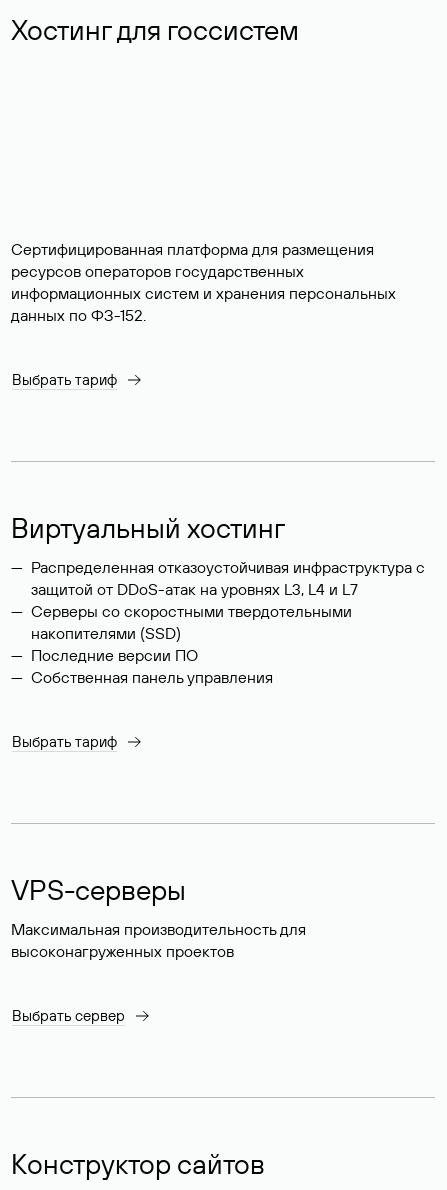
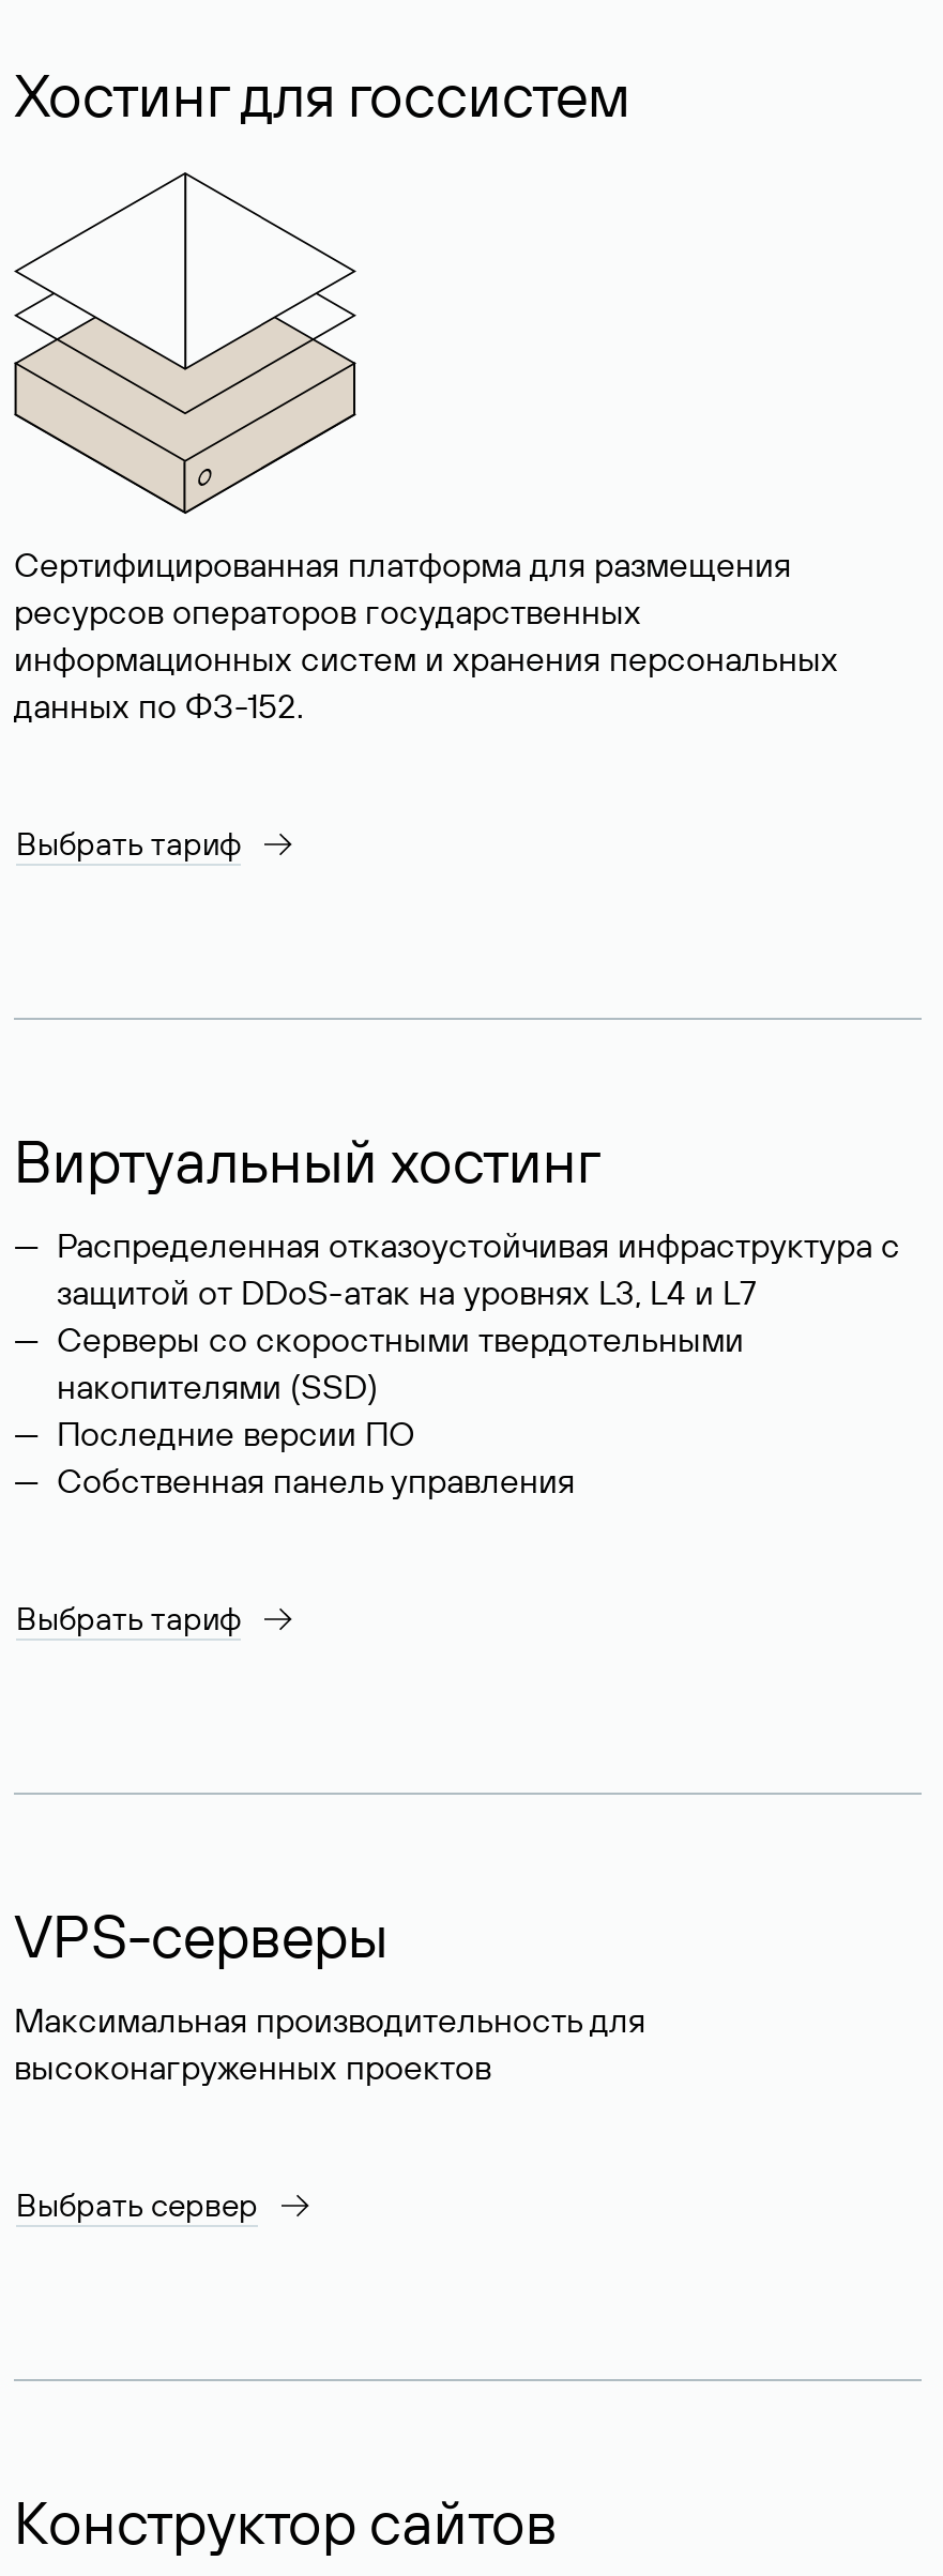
+ [image]
